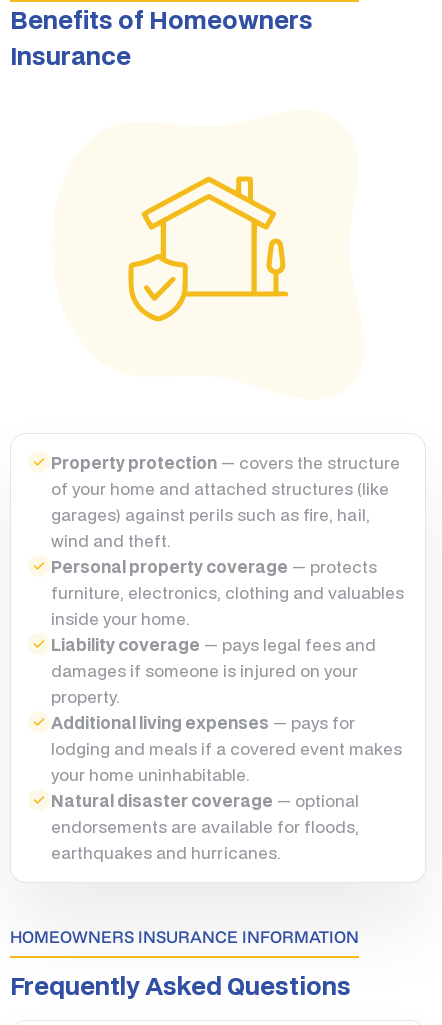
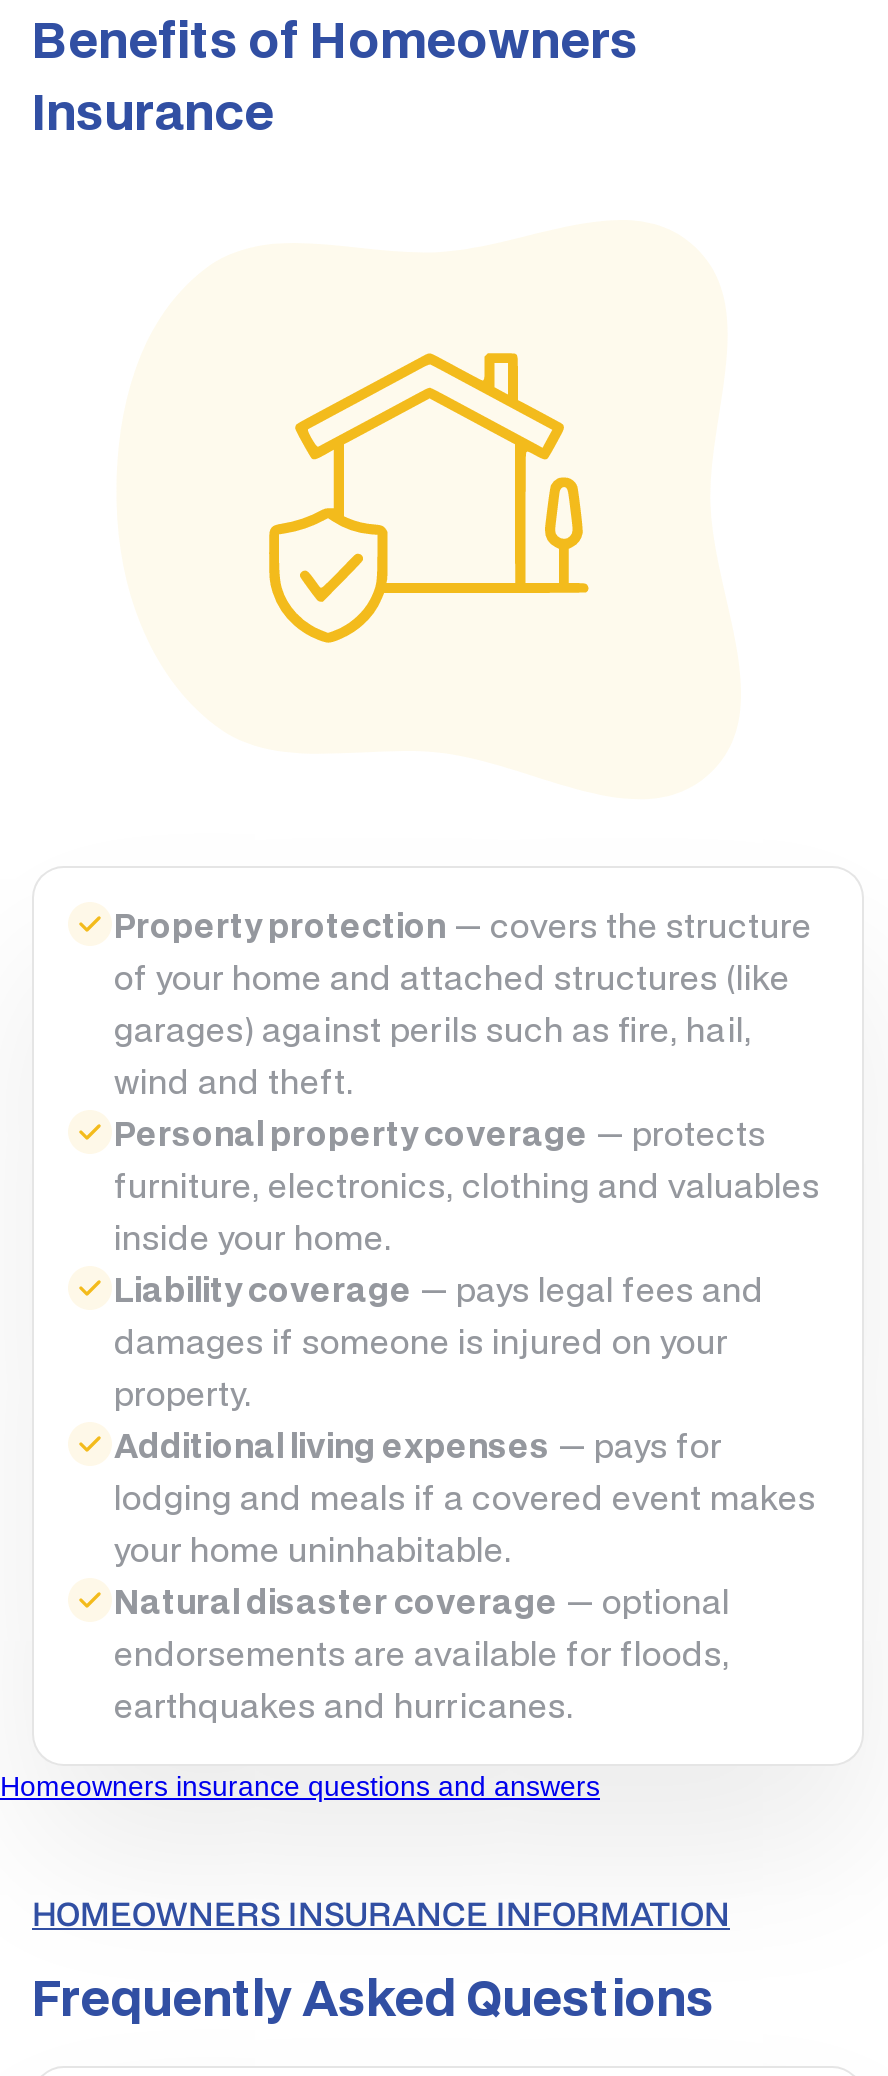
+ Homeowners insurance questions and answers
